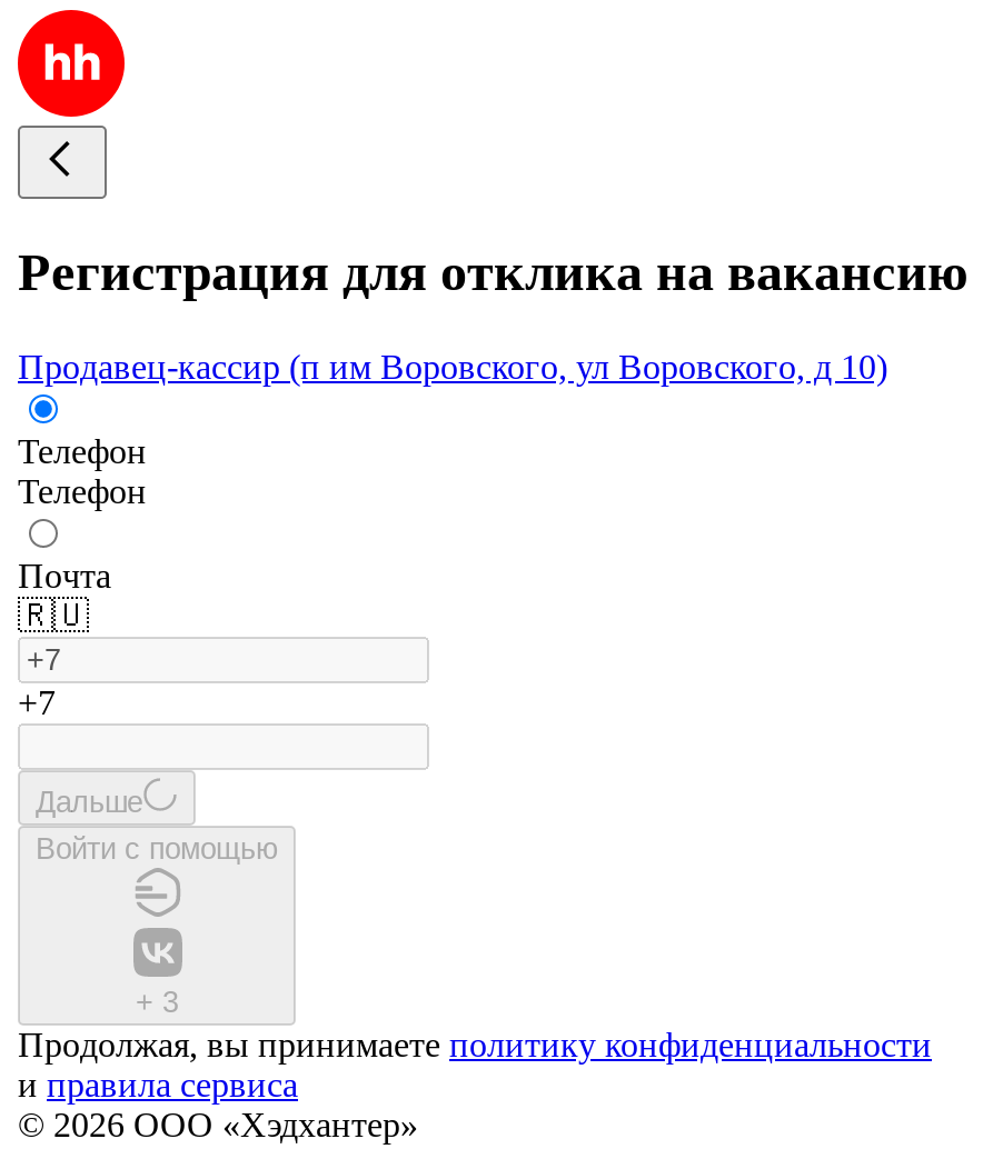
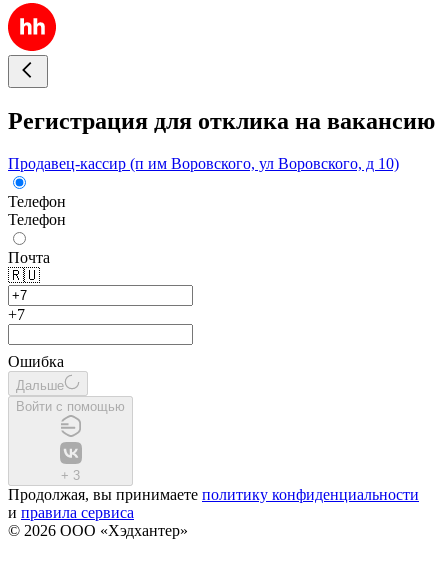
+ Ошибка
